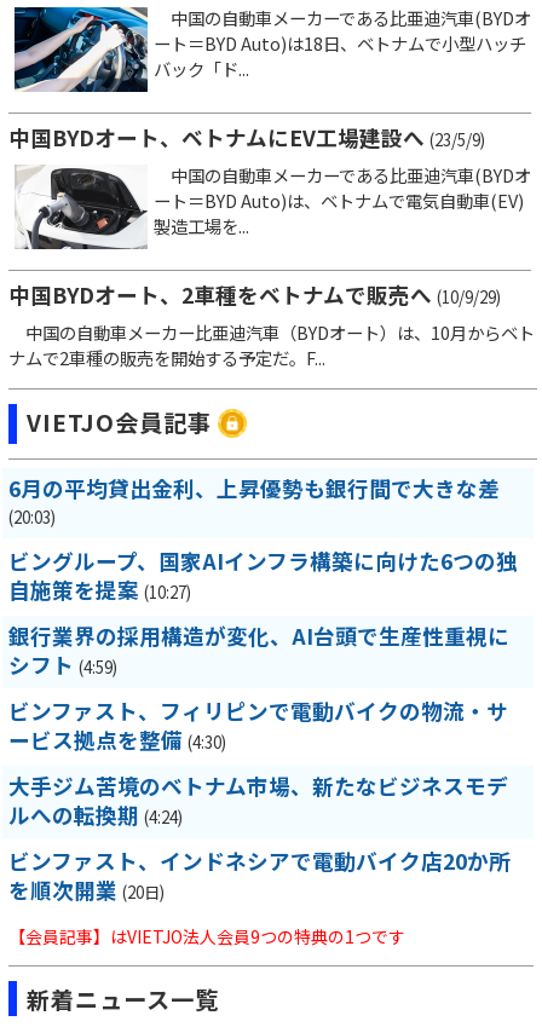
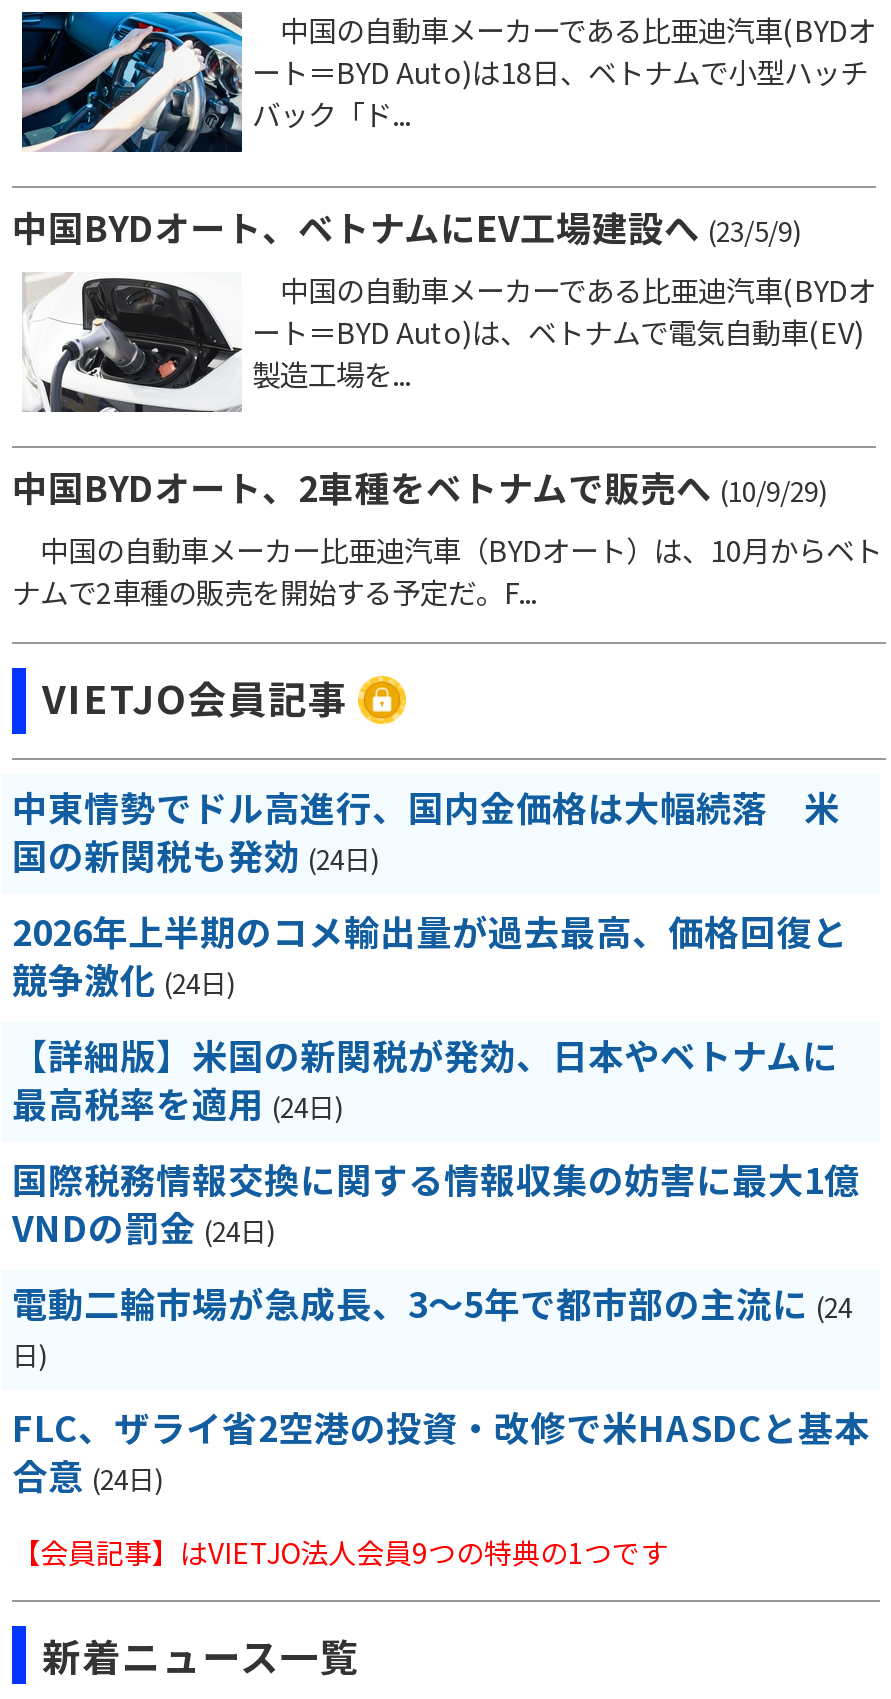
- 6月の平均貸出金利、上昇優勢も銀行間で大きな差
- (20:03)
+ 中東情勢でドル高進行、国内金価格は大幅続落 米
+ 国の新関税も発効 (24日)

- ビングループ、国家AIインフラ構築に向けた6つの独
- 自施策を提案 (10:27)
+ 2026年上半期のコメ輸出量が過去最高、価格回復と
+ 競争激化 (24日)

- 銀行業界の採用構造が変化、AI台頭で生産性重視に
- シフト (4:59)
+ 【詳細版】米国の新関税が発効、日本やベトナムに
+ 最高税率を適用 (24日)

- ビンファスト、フィリピンで電動バイクの物流・サ
- ービス拠点を整備 (4:30)
+ 国際税務情報交換に関する情報収集の妨害に最大1億
+ VNDの罰金 (24日)

- 大手ジム苦境のベトナム市場、新たなビジネスモデ
- ルへの転換期 (4:24)
+ 電動二輪市場が急成長、3～5年で都市部の主流に (24
+ 日)

- ビンファスト、インドネシアで電動バイク店20か所
- を順次開業 (20日)
+ FLC、ザライ省2空港の投資・改修で米HASDCと基本
+ 合意 (24日)
